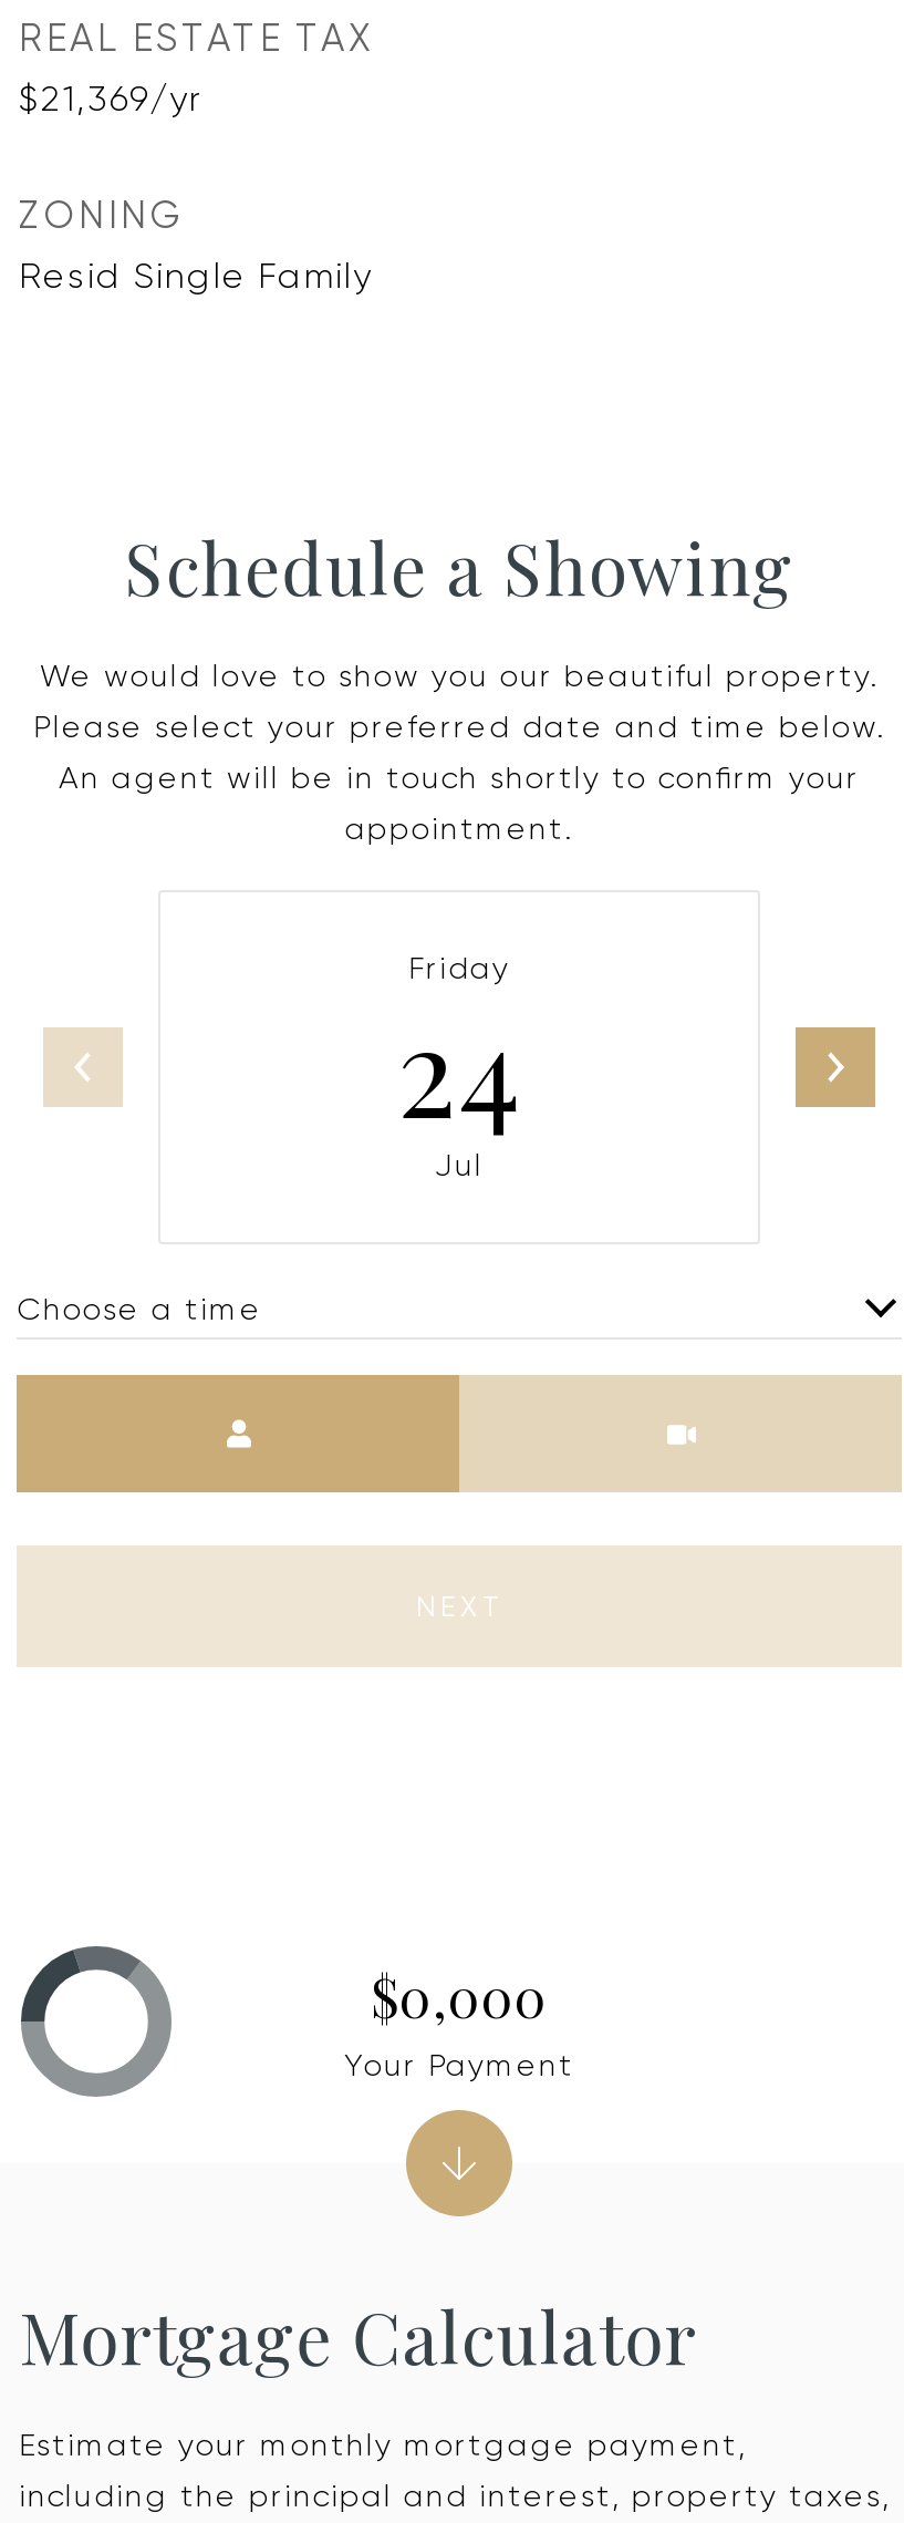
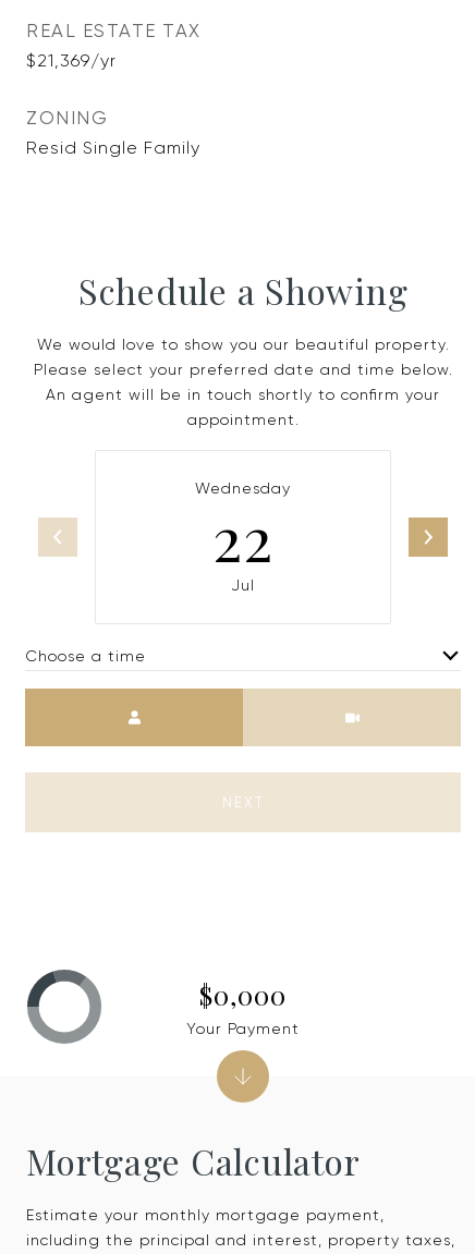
- Friday
- 24
+ Wednesday
+ 22
